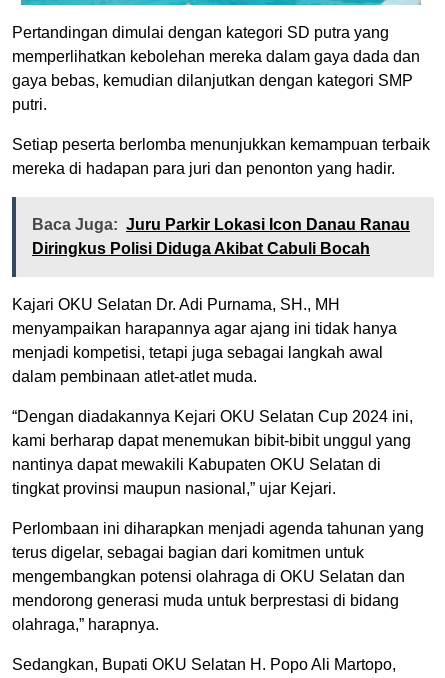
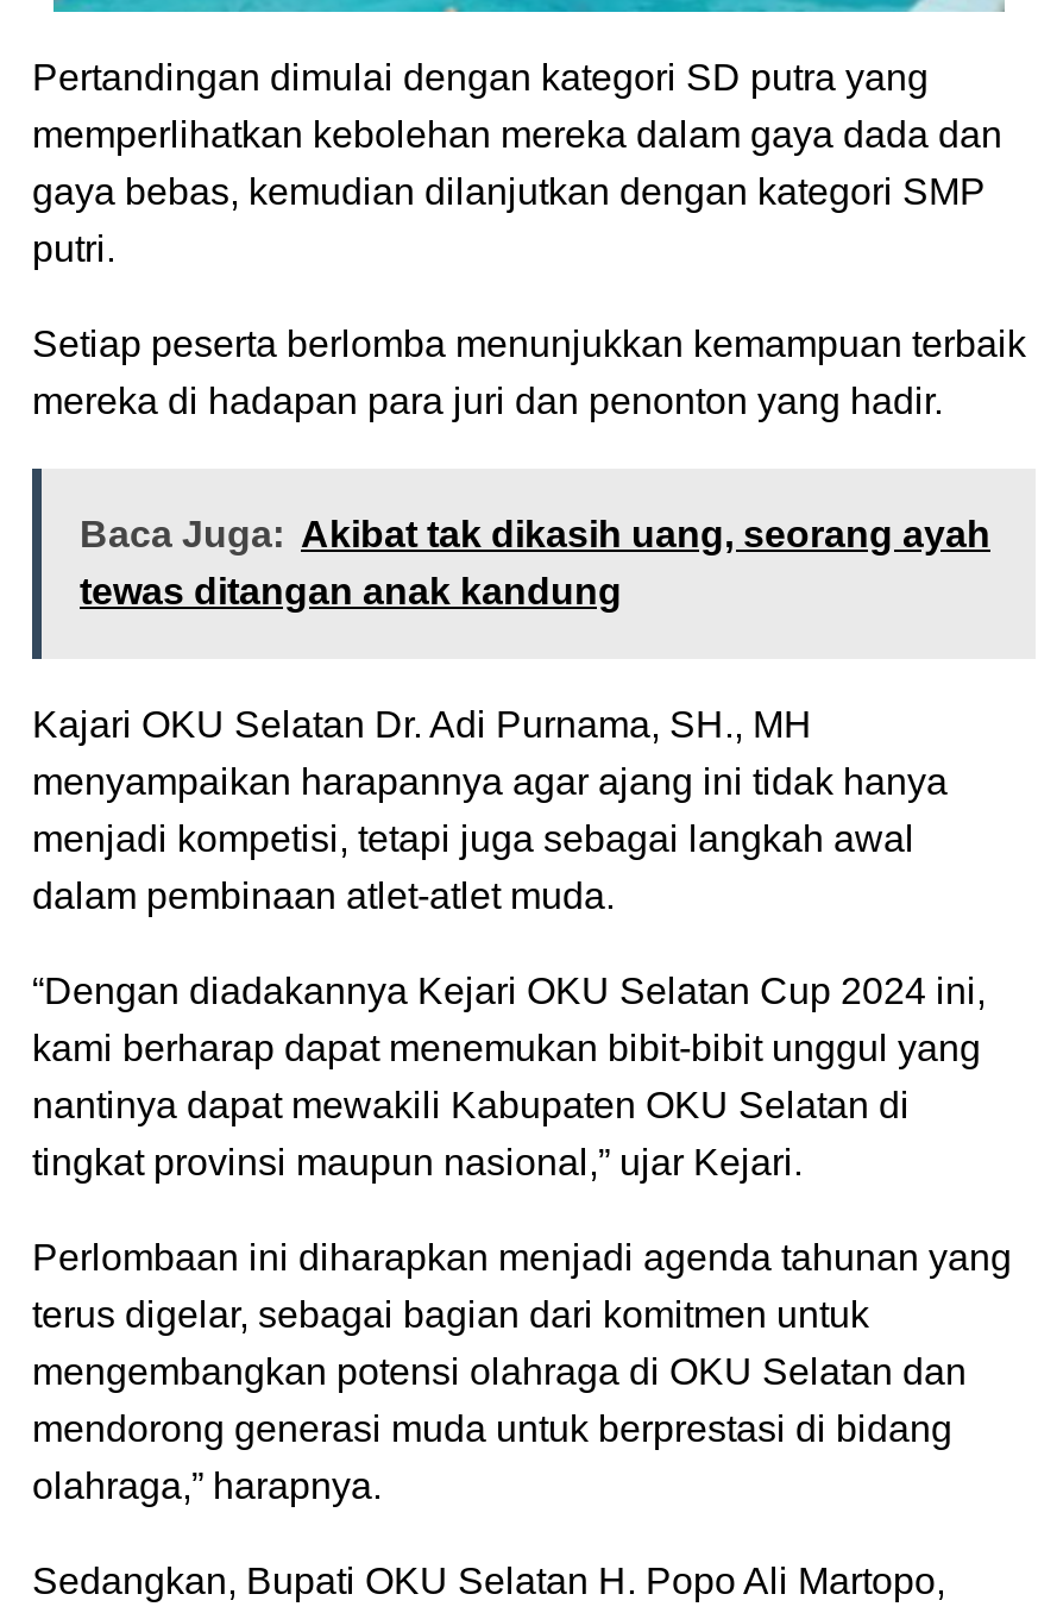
- Baca Juga: Juru Parkir Lokasi Icon Danau Ranau
- Diringkus Polisi Diduga Akibat Cabuli Bocah
+ Baca Juga: Akibat tak dikasih uang, seorang ayah
+ tewas ditangan anak kandung
